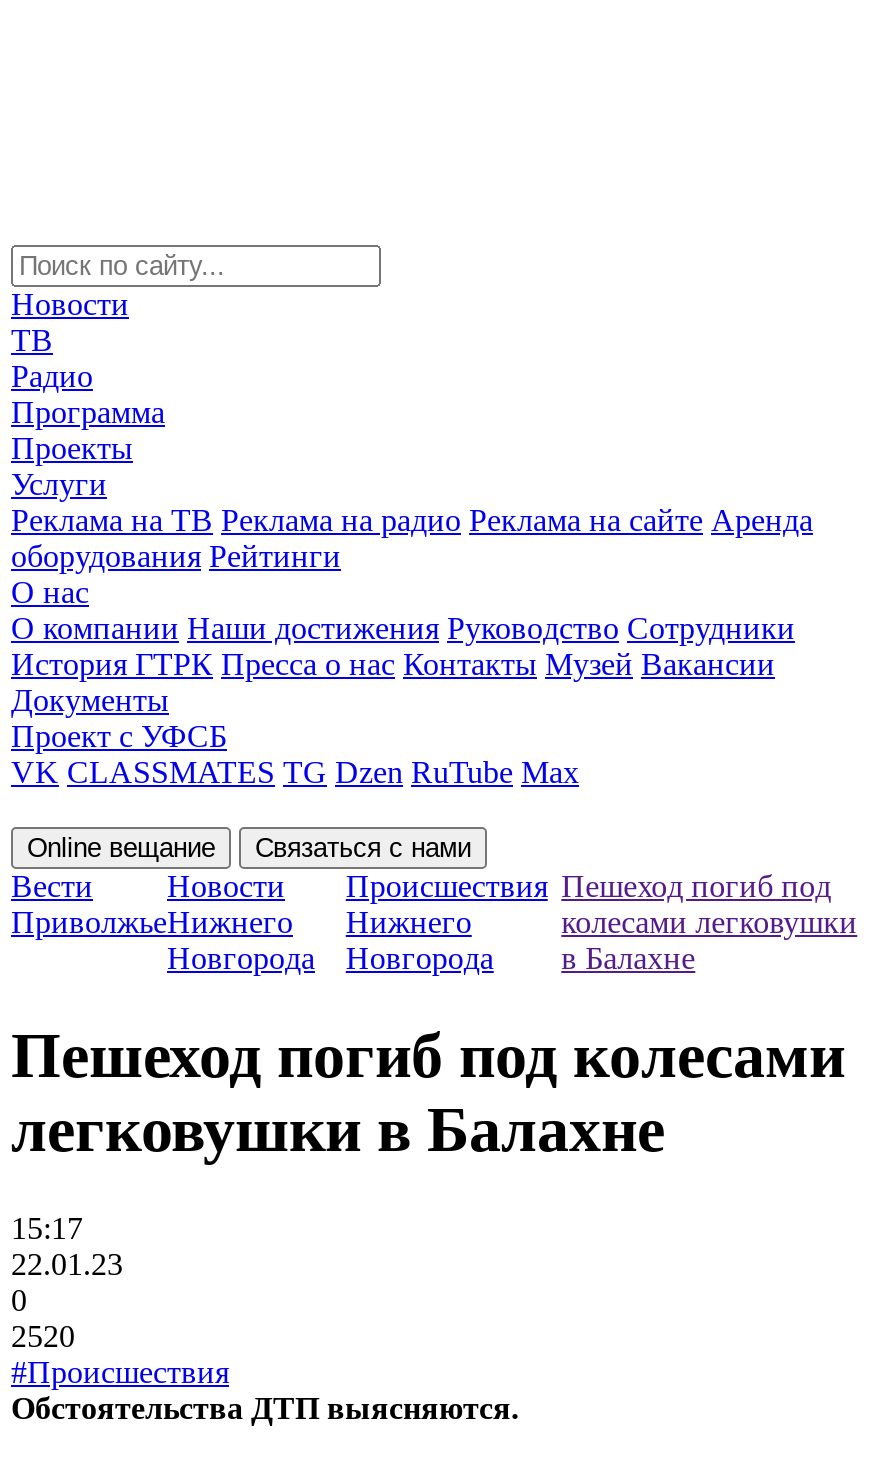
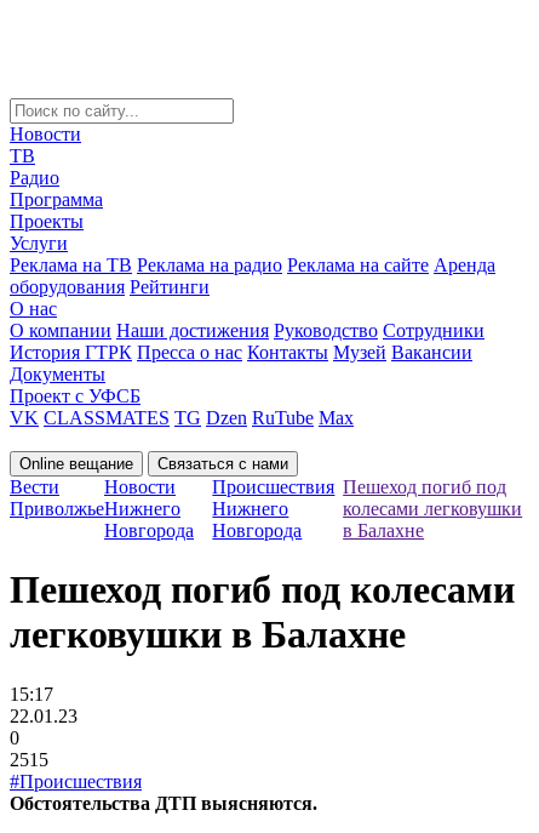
- 2520
+ 2515
